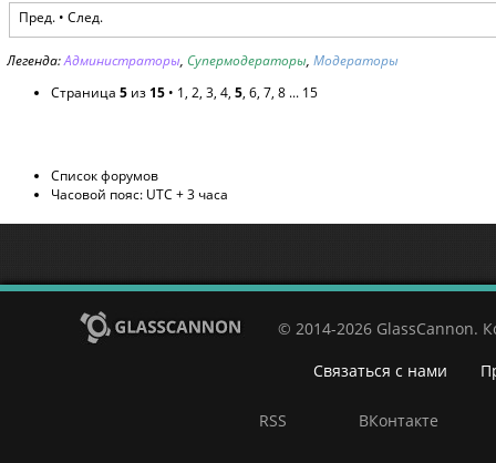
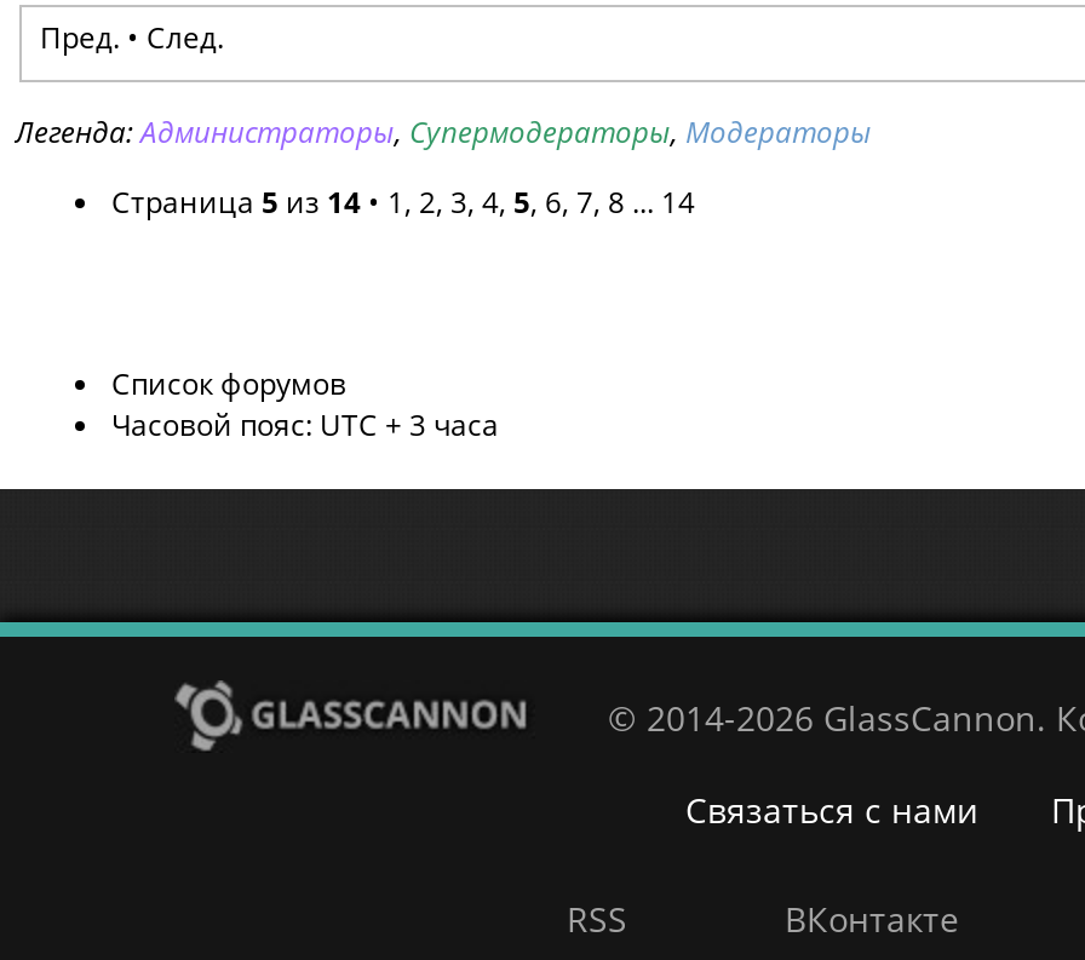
- Страница 5 из 15 • 1, 2, 3, 4, 5, 6, 7, 8... 15
+ Страница 5 из 14 • 1, 2, 3, 4, 5, 6, 7, 8... 14
